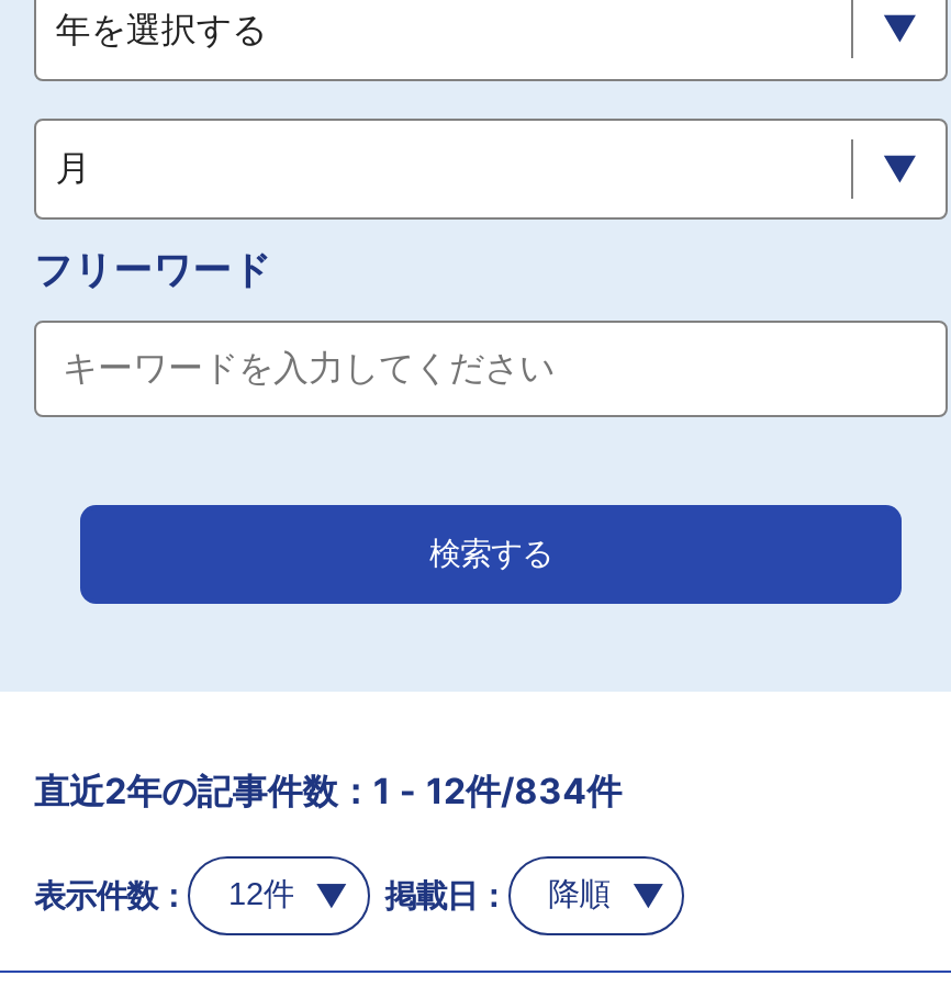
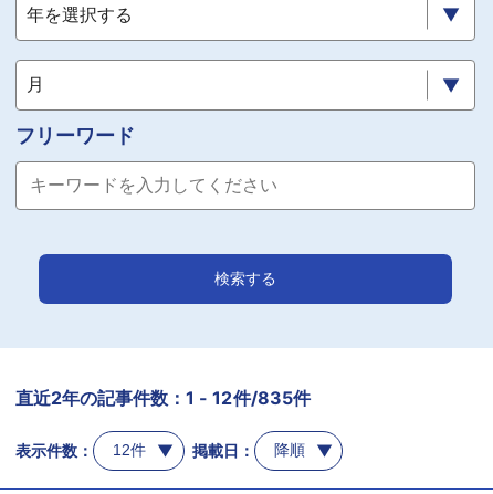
- 直近2年の記事件数：1 - 12件/834件
+ 直近2年の記事件数：1 - 12件/835件
